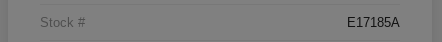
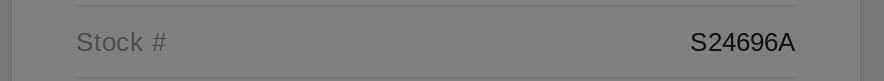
- E17185A
+ S24696A
